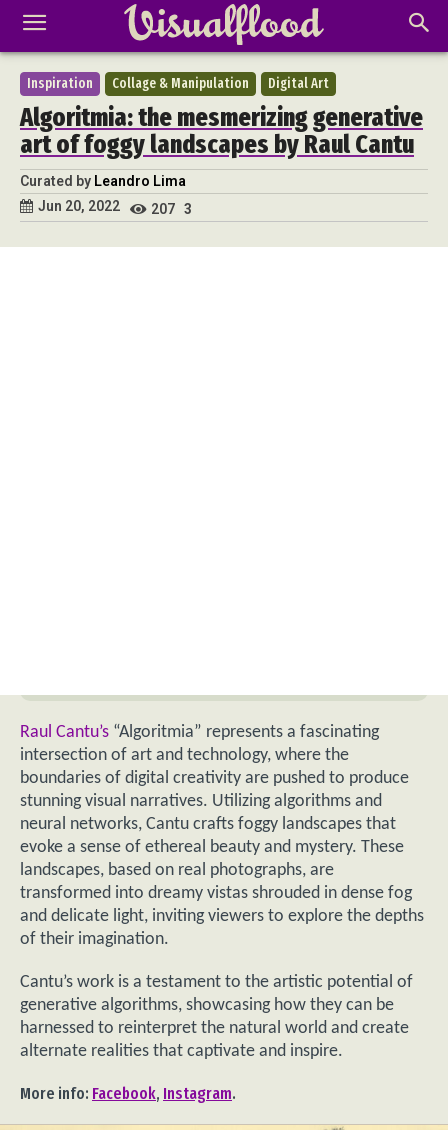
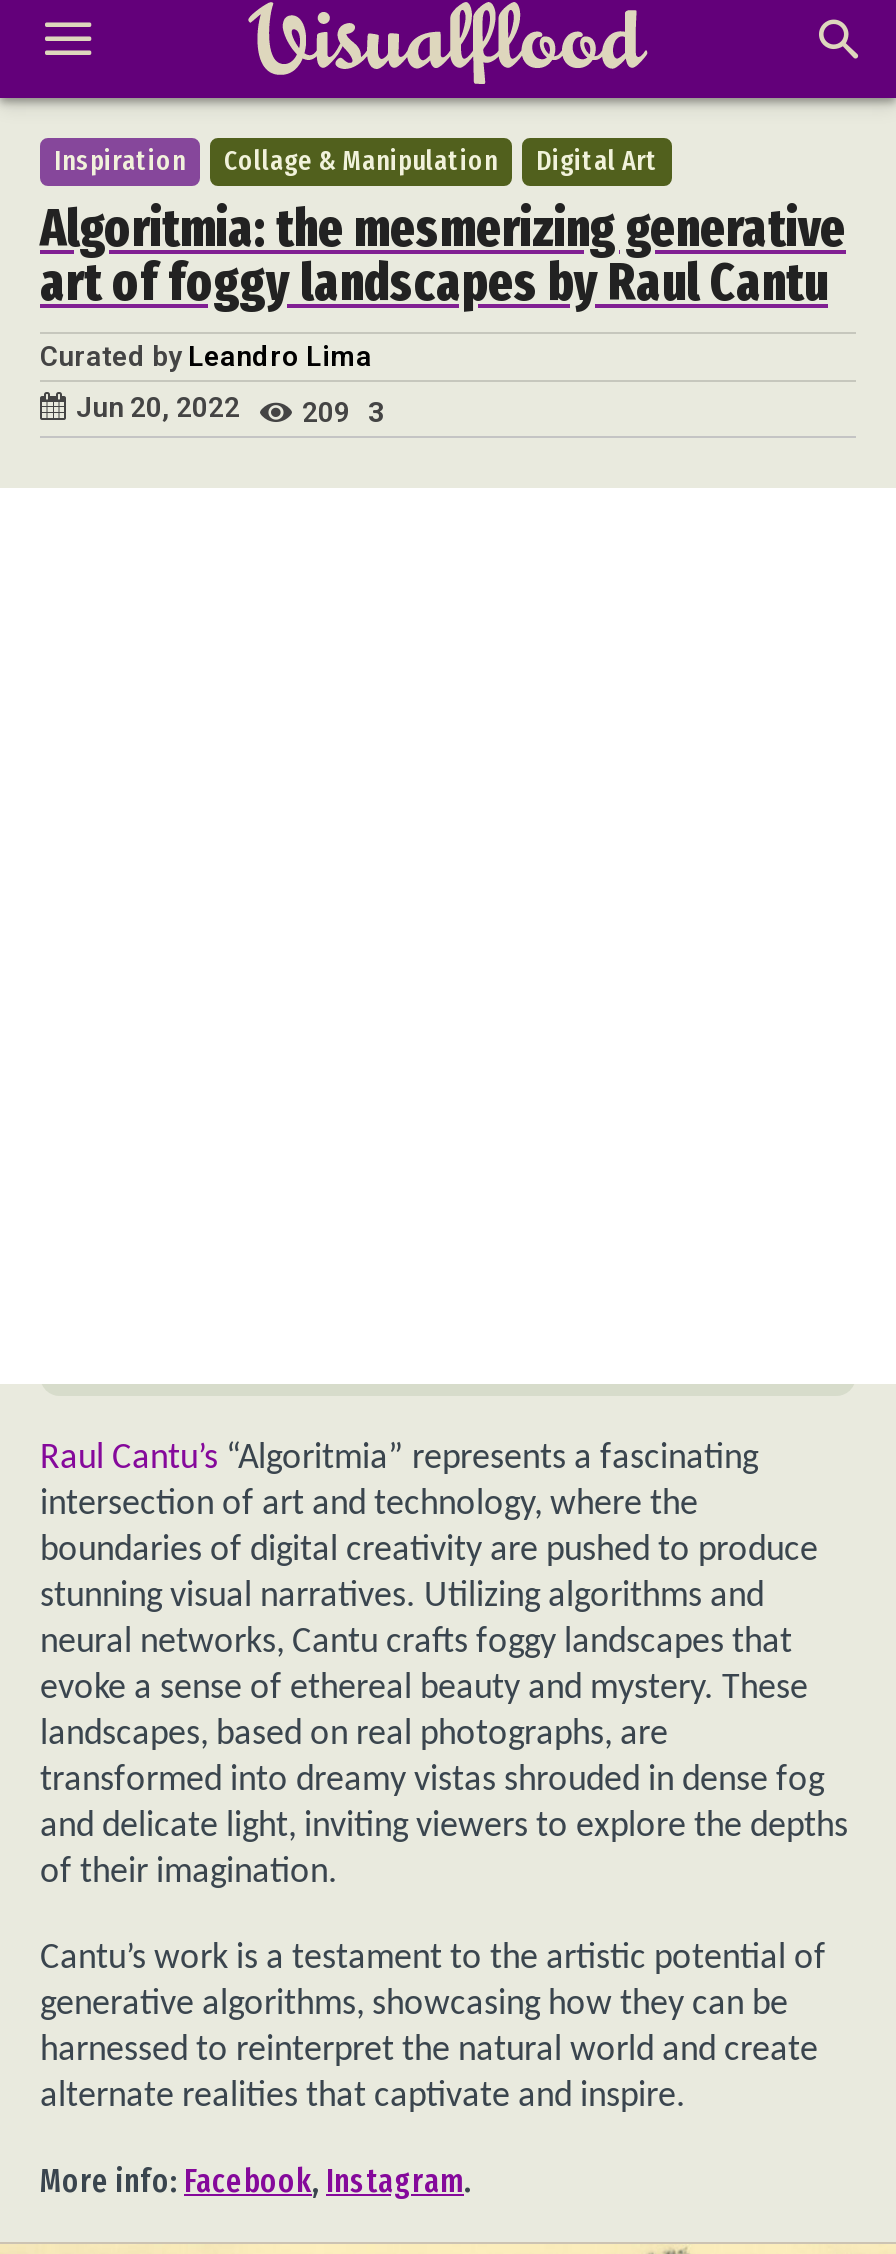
- Jun 20, 2022 207 3
+ Jun 20, 2022 209 3
